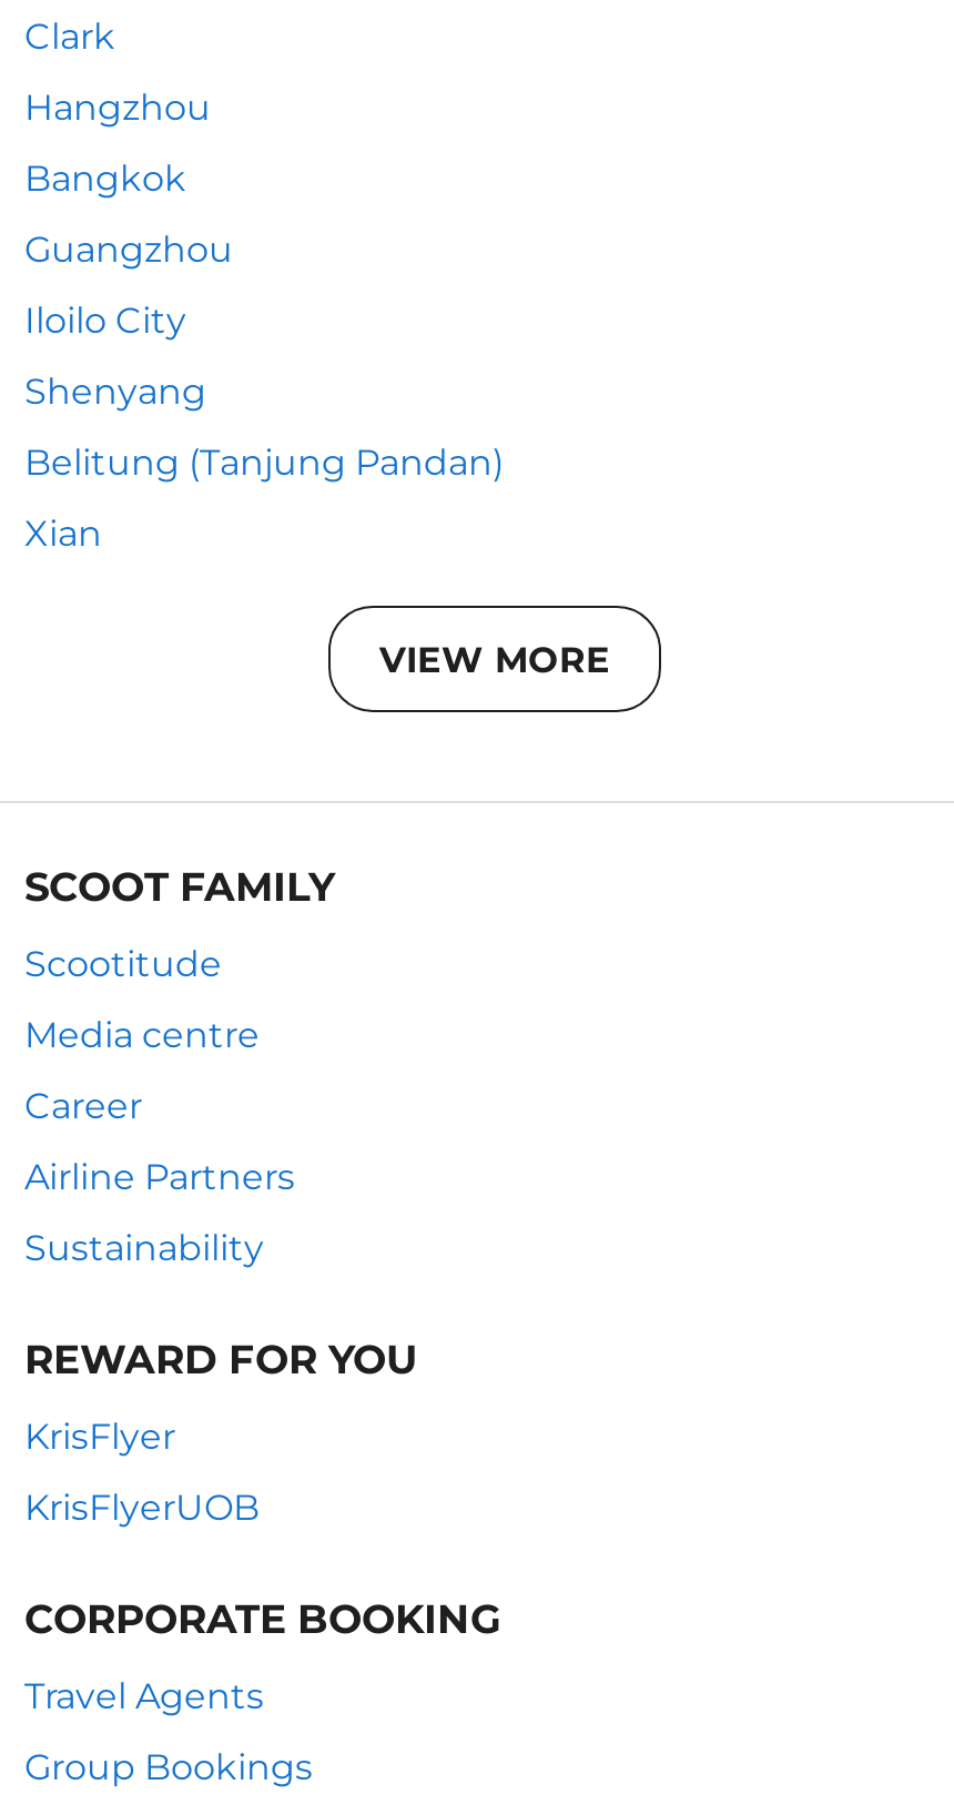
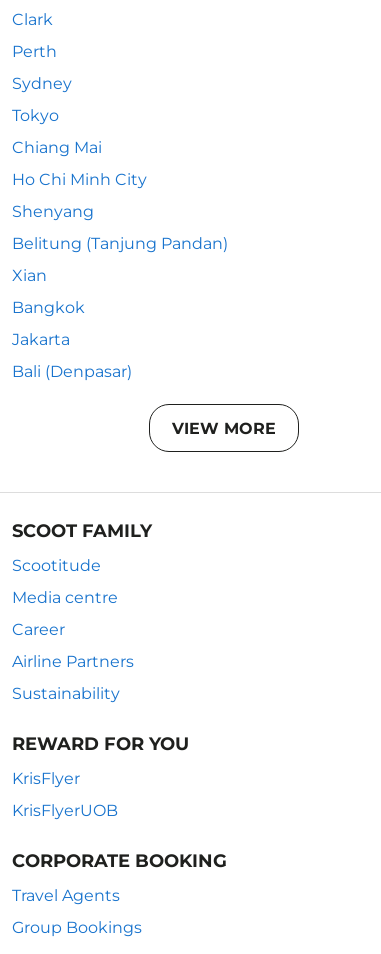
- Hangzhou
- Bangkok
- Guangzhou
- Iloilo City
+ Perth
+ Sydney
+ Tokyo
+ Chiang Mai
+ Ho Chi Minh City

+ Bangkok
+ Jakarta
+ Bali (Denpasar)
